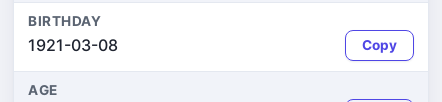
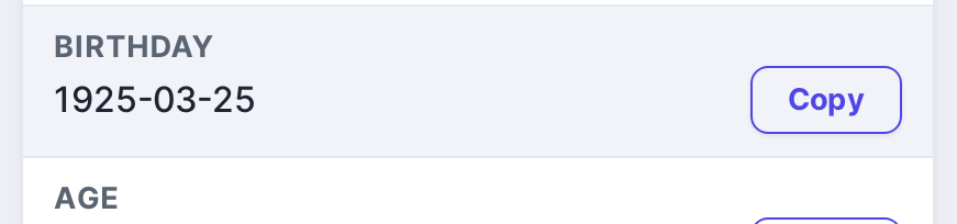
- 1921-03-08
+ 1925-03-25
